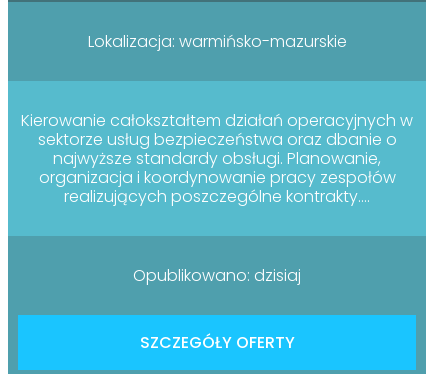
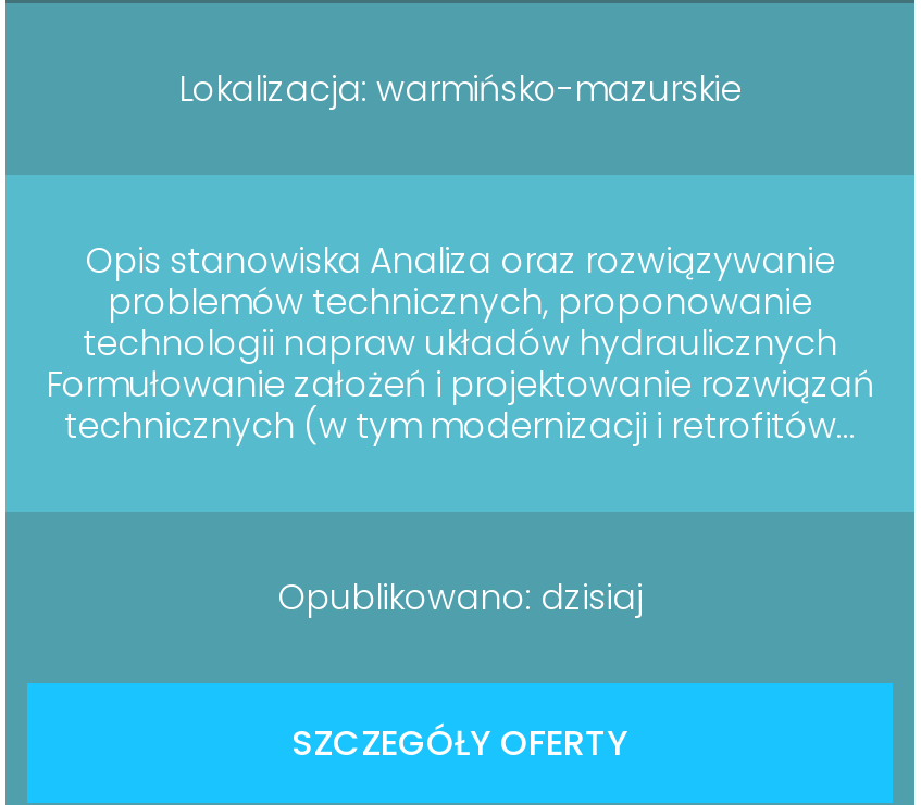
- Kierowanie całokształtem działań operacyjnych w
- sektorze usług bezpieczeństwa oraz dbanie o
- najwyższe standardy obsługi. Planowanie,
- organizacja i koordynowanie pracy zespołów
- realizujących poszczególne kontrakty....
+ Opis stanowiska Analiza oraz rozwiązywanie
+ problemów technicznych, proponowanie
+ technologii napraw układów hydraulicznych
+ Formułowanie założeń i projektowanie rozwiązań
+ technicznych (w tym modernizacji i retrofitów...
